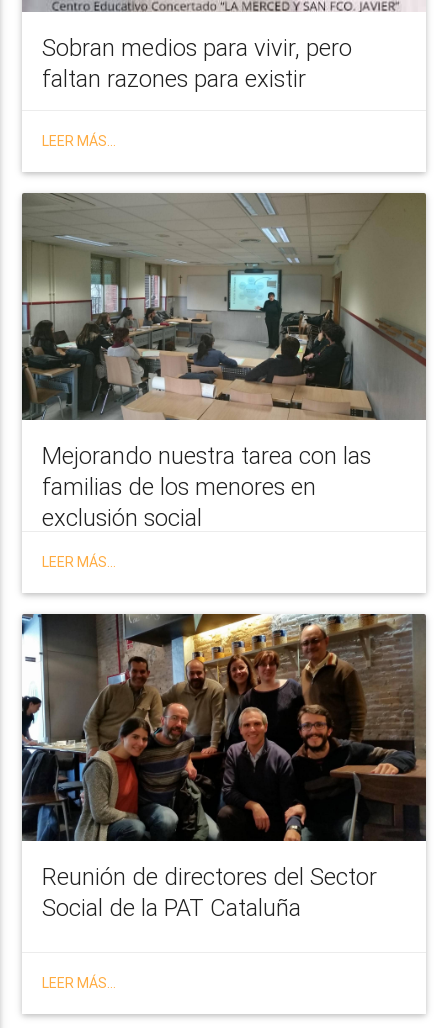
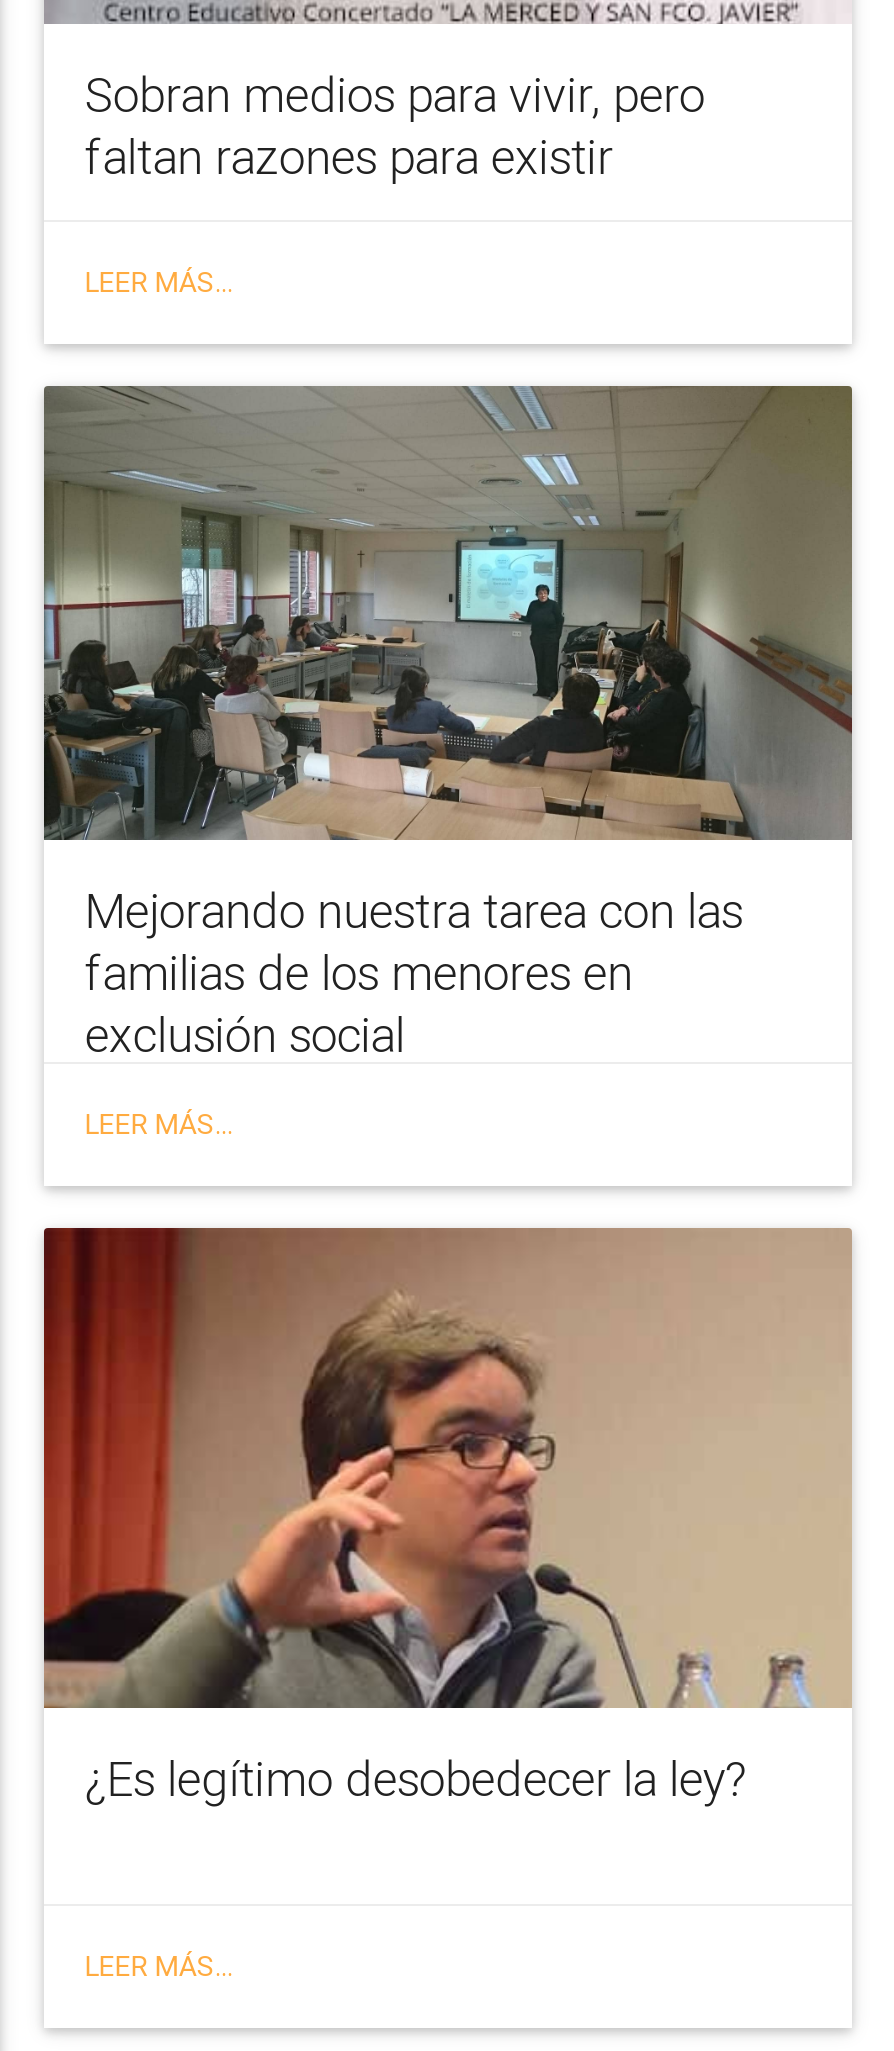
- [image]
- Reunión de directores del Sector
- Social de la PAT Cataluña
+ [image]
+ ¿Es legítimo desobedecer la ley?
